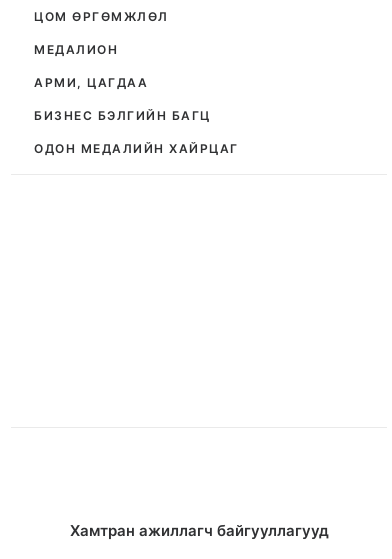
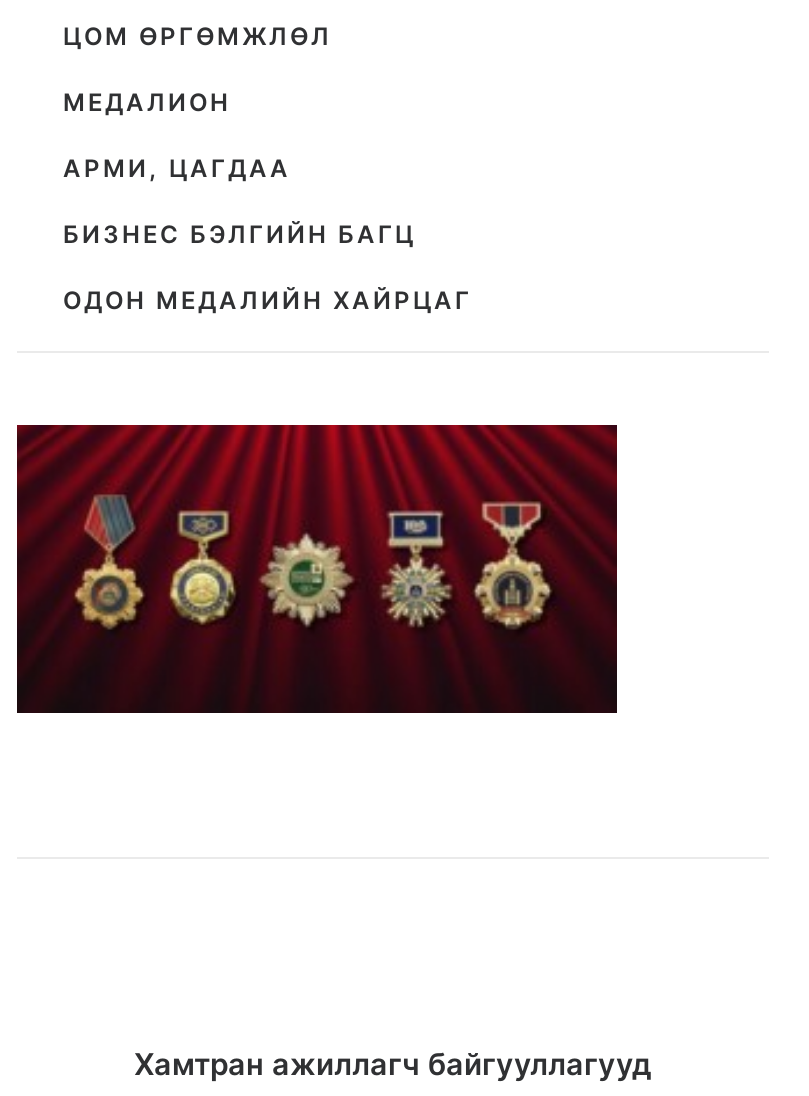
+ [image]
